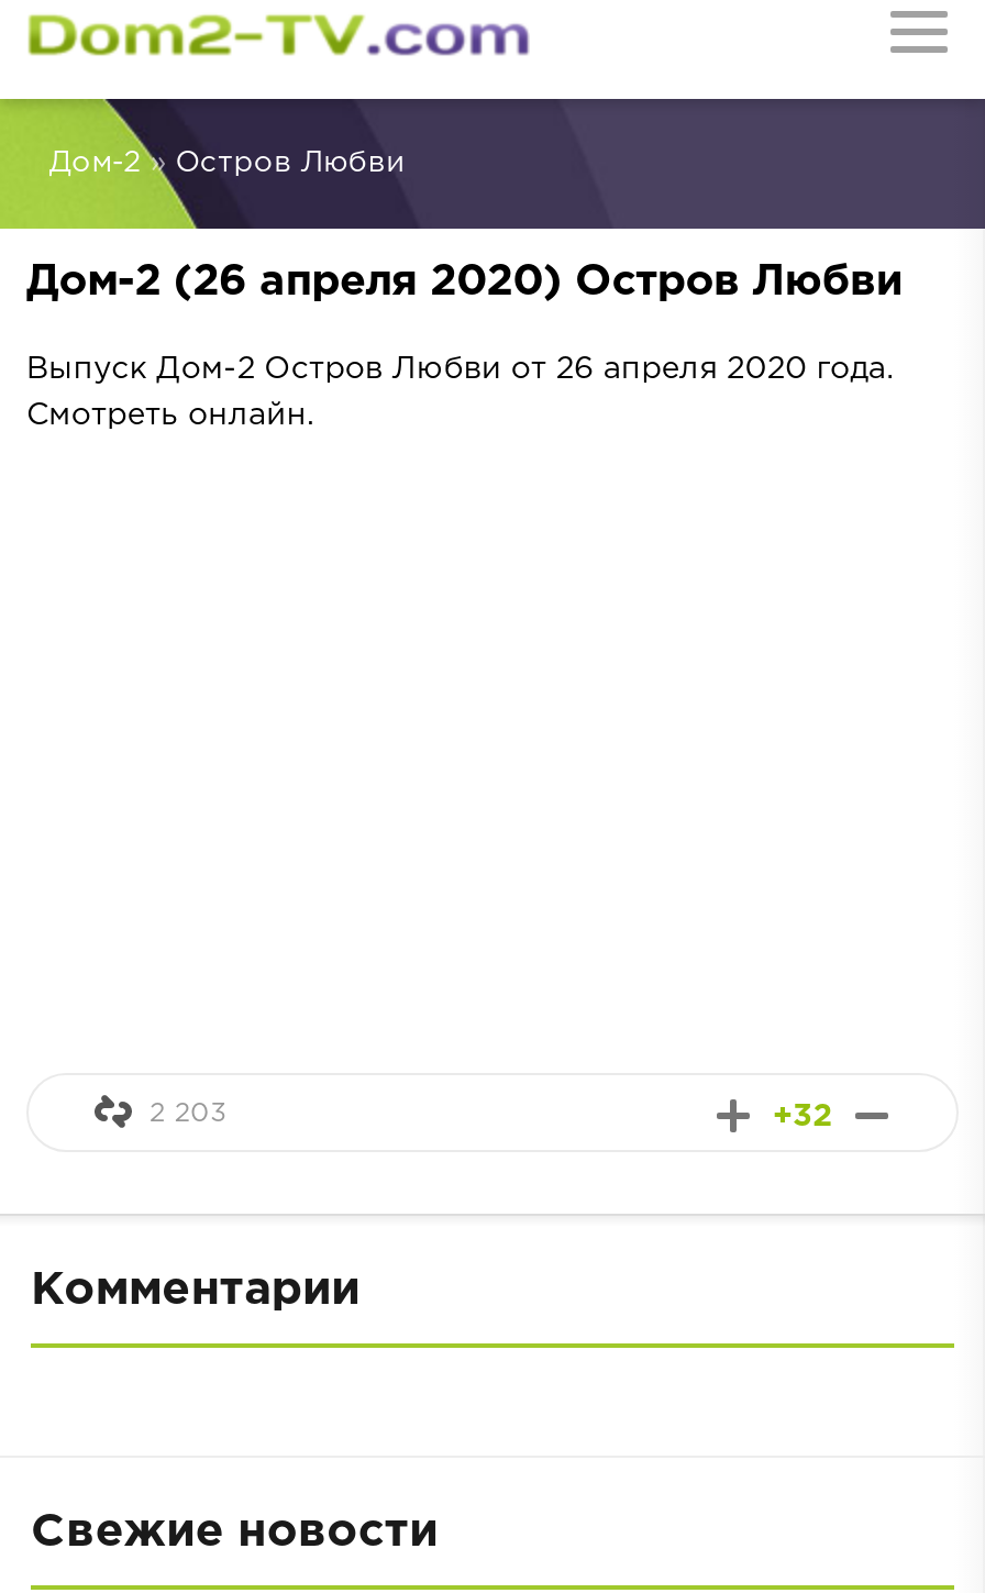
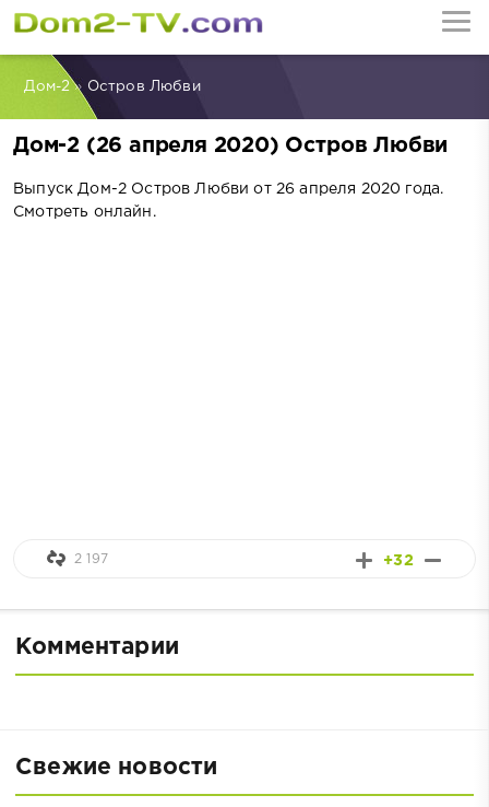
- 2 203
+ 2 197
